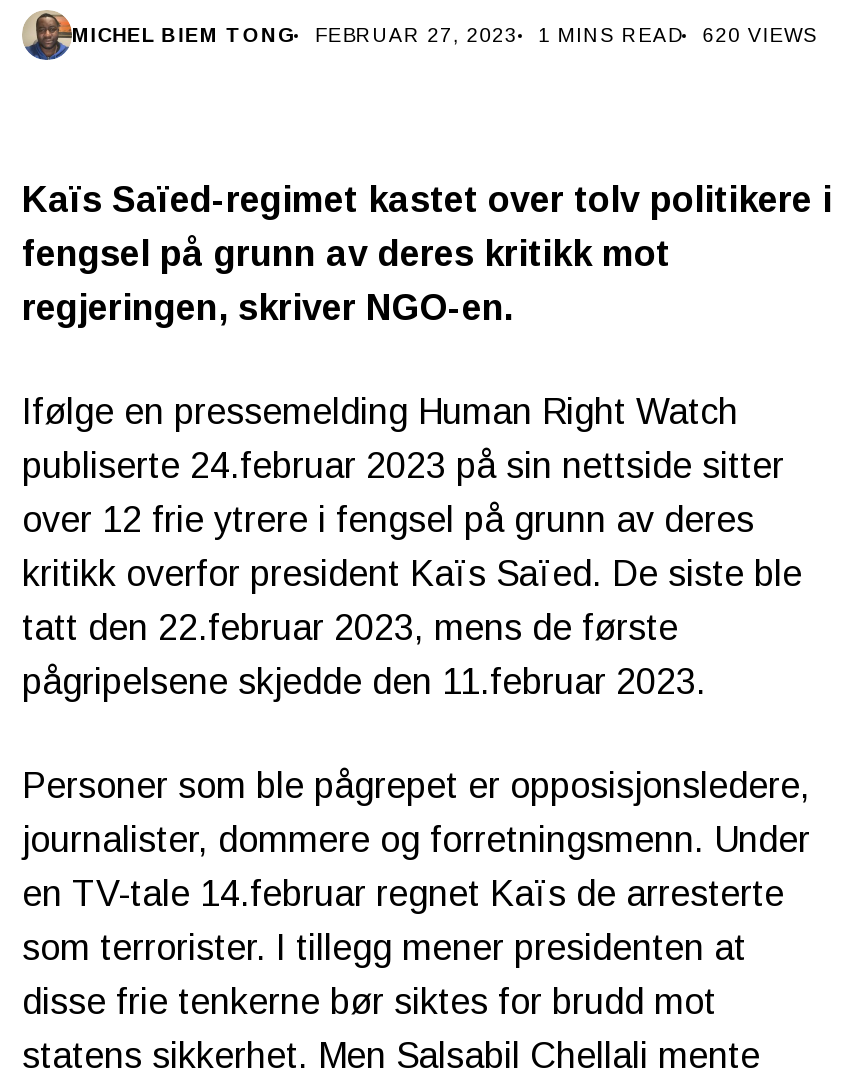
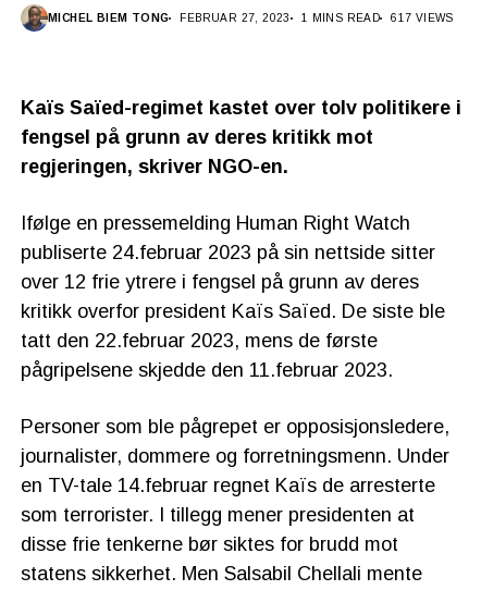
- MICHEL BIEM TONG FEBRUAR 27, 2023 1 MINS READ 620 VIEWS
+ MICHEL BIEM TONG FEBRUAR 27, 2023 1 MINS READ 617 VIEWS
